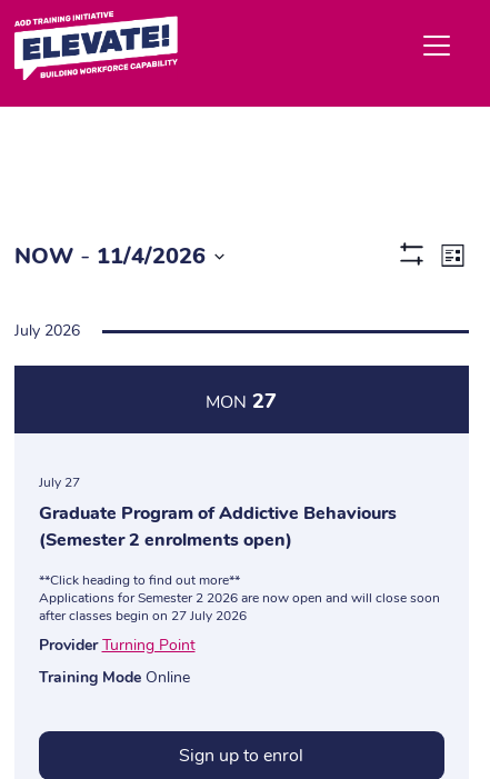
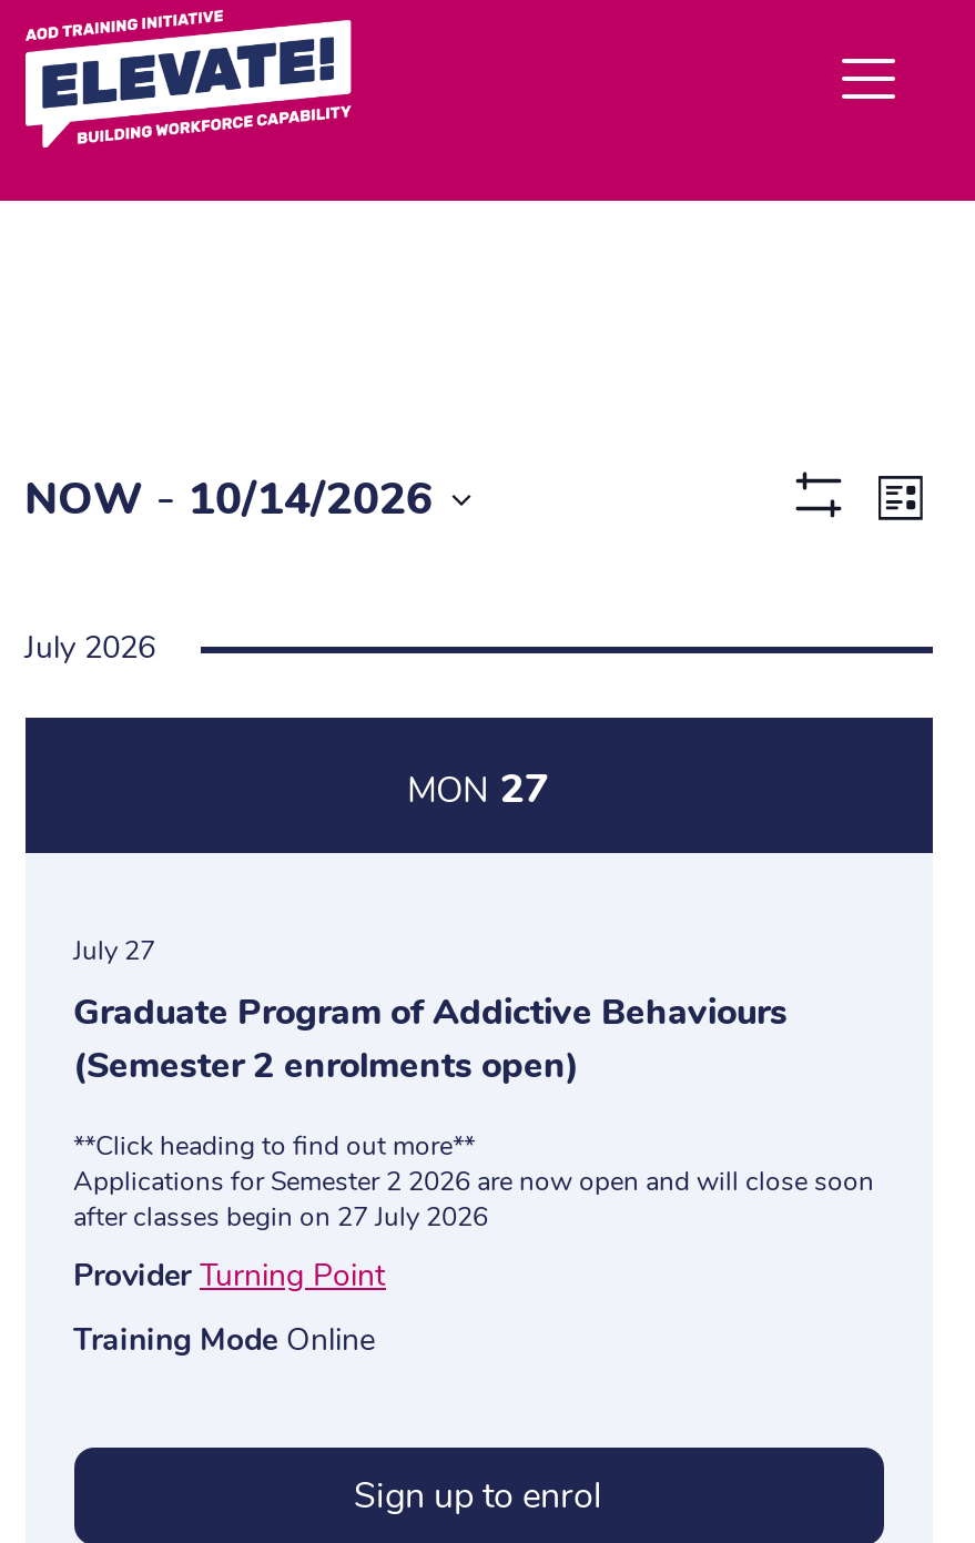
- NOW - 11/4/2026
+ NOW - 10/14/2026
